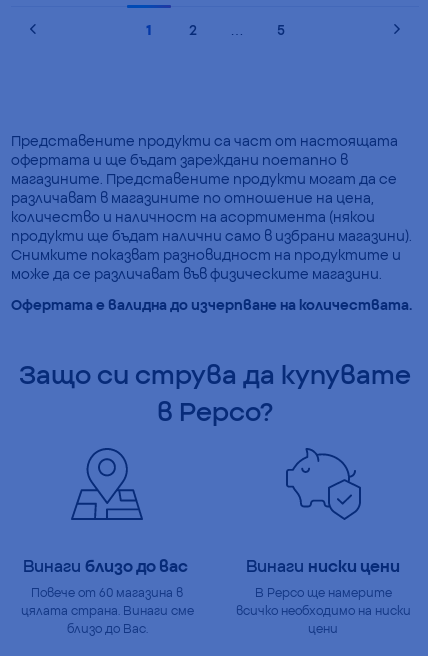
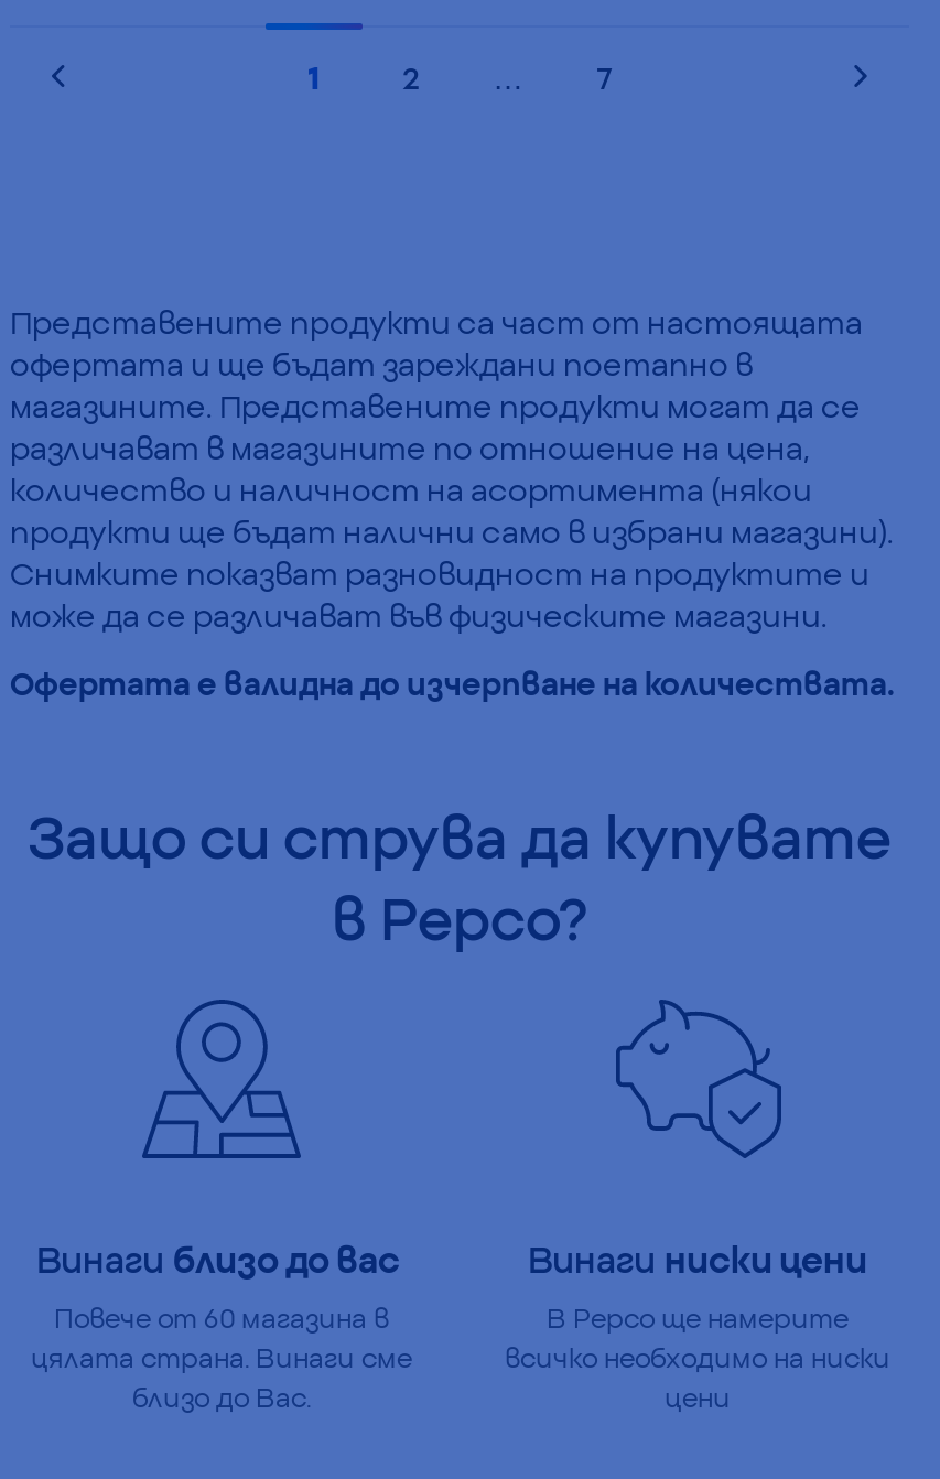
- 5
+ 7
